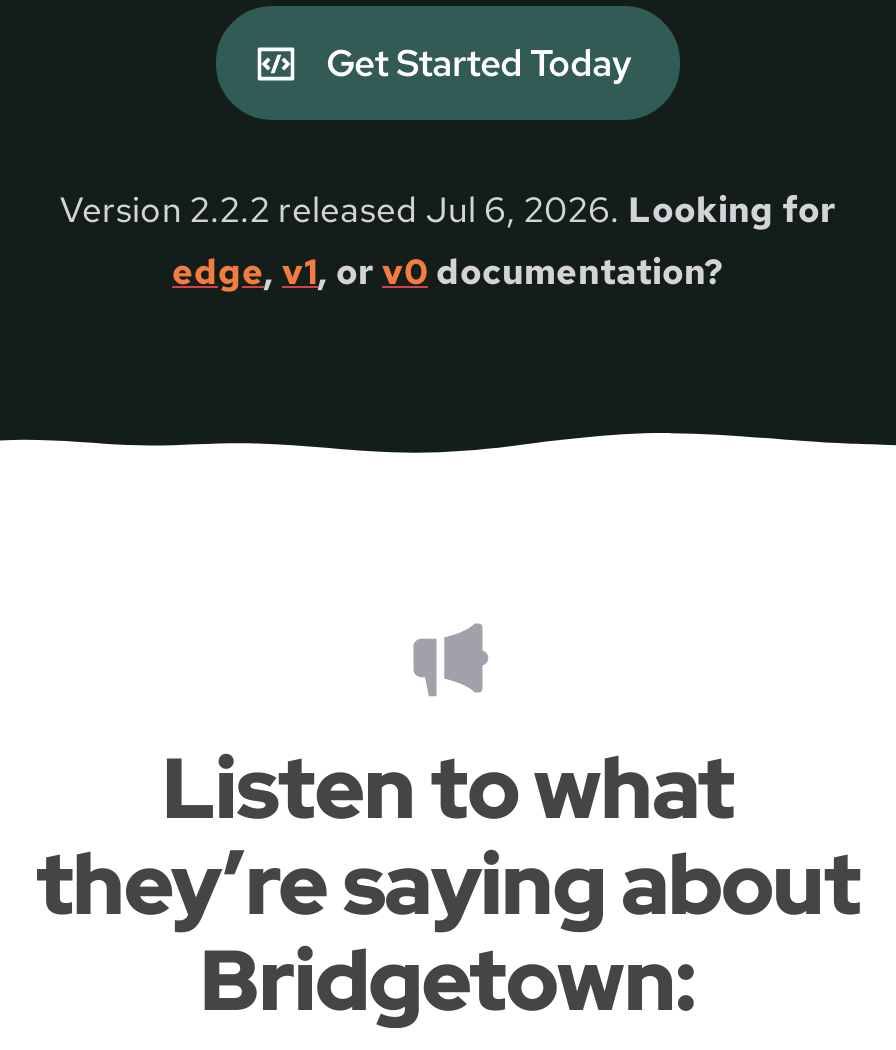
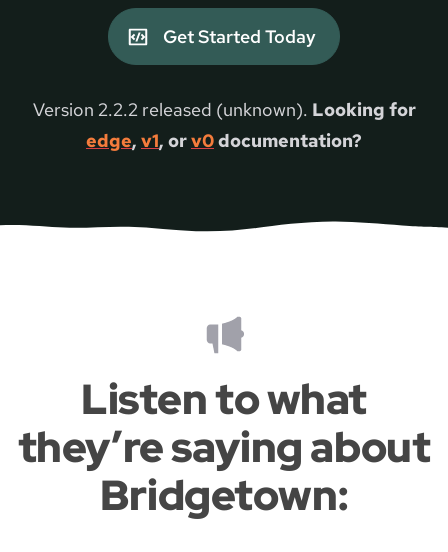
- Version 2.2.2 released Jul 6, 2026. Looking for
+ Version 2.2.2 released (unknown). Looking for
